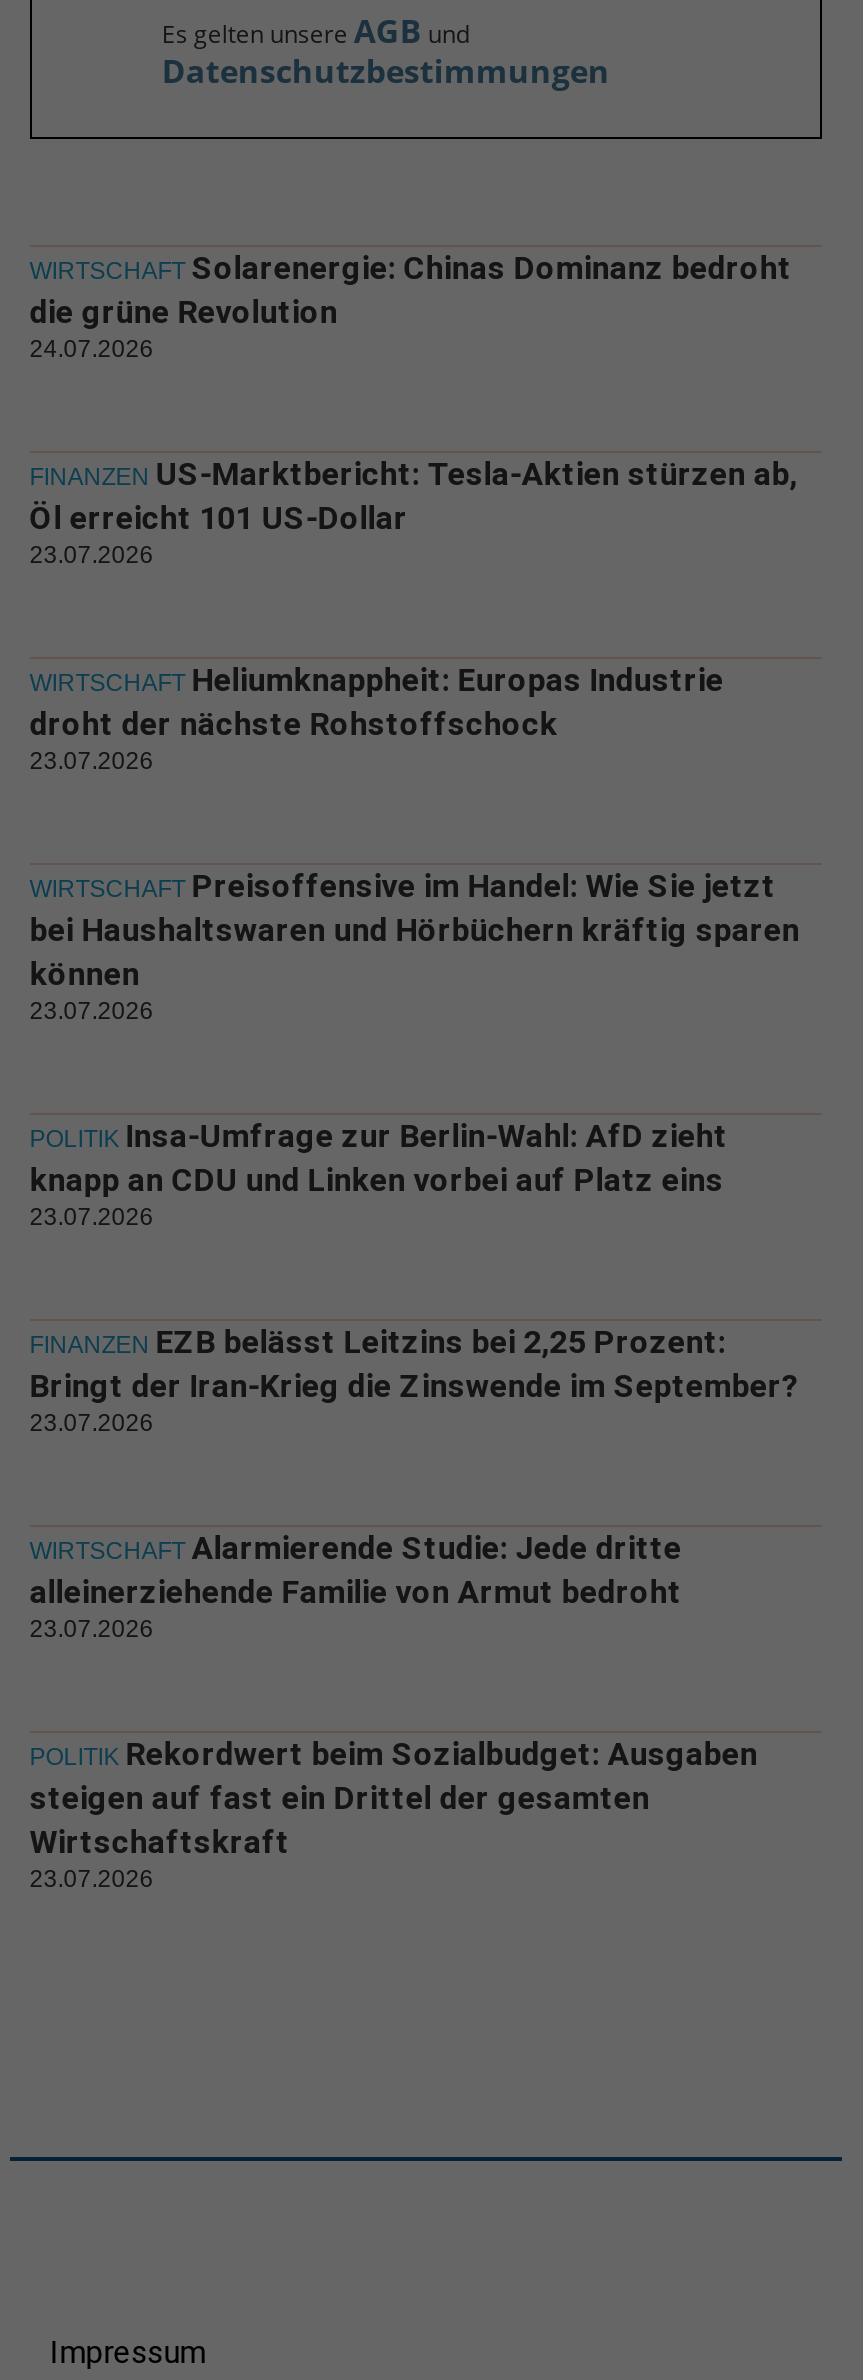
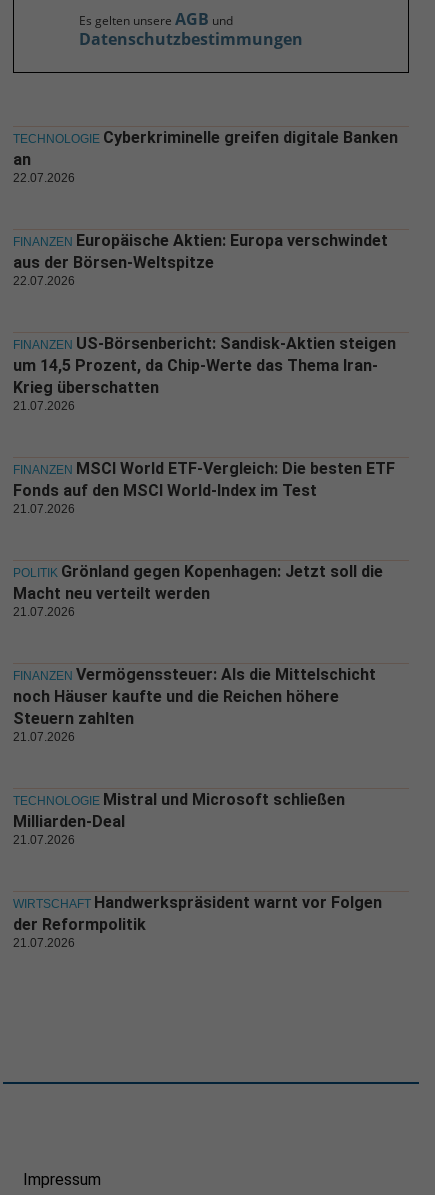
- WIRTSCHAFT Solarenergie: Chinas Dominanz bedroht
- die grüne Revolution
- 24.07.2026
+ TECHNOLOGIE Cyberkriminelle greifen digitale Banken
+ an
+ 22.07.2026

- FINANZEN US-Marktbericht: Tesla-Aktien stürzen ab,
- Öl erreicht 101 US-Dollar
- 23.07.2026
+ FINANZEN Europäische Aktien: Europa verschwindet
+ aus der Börsen-Weltspitze
+ 22.07.2026

- WIRTSCHAFT Heliumknappheit: Europas Industrie
- droht der nächste Rohstoffschock
- 23.07.2026
+ FINANZEN US-Börsenbericht: Sandisk-Aktien steigen
+ um 14,5 Prozent, da Chip-Werte das Thema Iran-
+ Krieg überschatten
+ 21.07.2026

- WIRTSCHAFT Preisoffensive im Handel: Wie Sie jetzt
- bei Haushaltswaren und Hörbüchern kräftig sparen
- können
- 23.07.2026
+ FINANZEN MSCI World ETF-Vergleich: Die besten ETF
+ Fonds auf den MSCI World-Index im Test
+ 21.07.2026

- POLITIK Insa-Umfrage zur Berlin-Wahl: AfD zieht
- knapp an CDU und Linken vorbei auf Platz eins
- 23.07.2026
+ POLITIK Grönland gegen Kopenhagen: Jetzt soll die
+ Macht neu verteilt werden
+ 21.07.2026

- FINANZEN EZB belässt Leitzins bei 2,25 Prozent:
- Bringt der Iran-Krieg die Zinswende im September?
- 23.07.2026
+ FINANZEN Vermögenssteuer: Als die Mittelschicht
+ noch Häuser kaufte und die Reichen höhere
+ Steuern zahlten
+ 21.07.2026

- WIRTSCHAFT Alarmierende Studie: Jede dritte
- alleinerziehende Familie von Armut bedroht
- 23.07.2026
+ TECHNOLOGIE Mistral und Microsoft schließen
+ Milliarden-Deal
+ 21.07.2026

- POLITIK Rekordwert beim Sozialbudget: Ausgaben
- steigen auf fast ein Drittel der gesamten
- Wirtschaftskraft
- 23.07.2026
+ WIRTSCHAFT Handwerkspräsident warnt vor Folgen
+ der Reformpolitik
+ 21.07.2026
